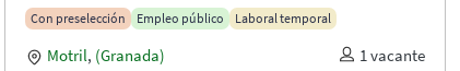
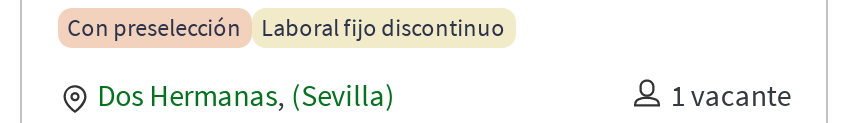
- Empleo público
- Laboral temporal
+ Laboral fijo discontinuo

- Motril, (Granada)
+ Dos Hermanas, (Sevilla)
